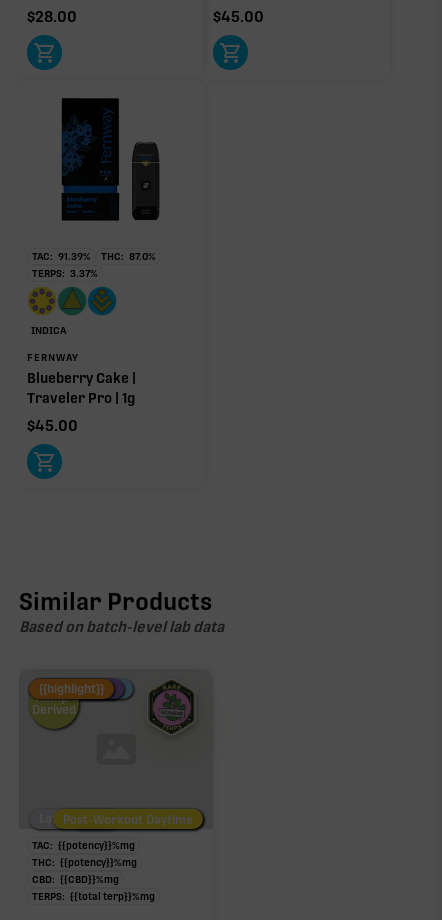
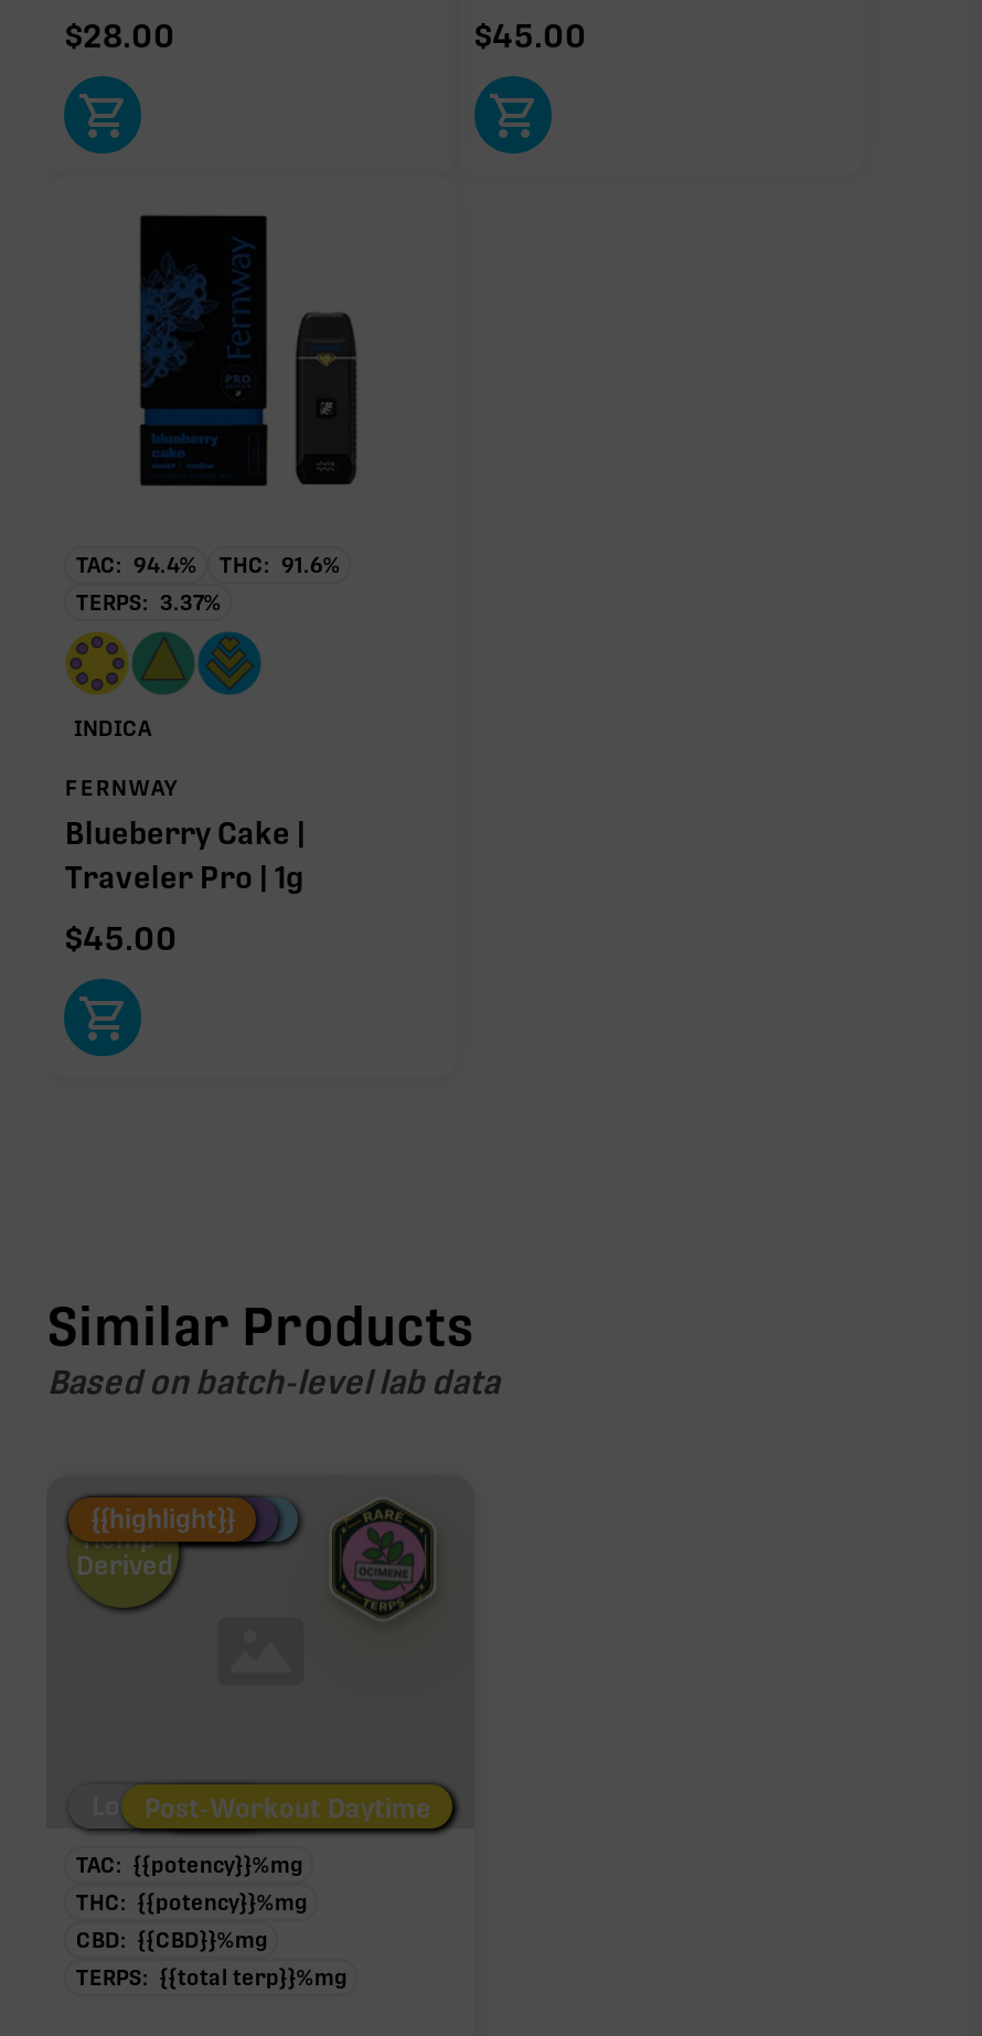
- TAC: 91.39%
+ TAC: 94.4%

- THC: 87.0%
+ THC: 91.6%
